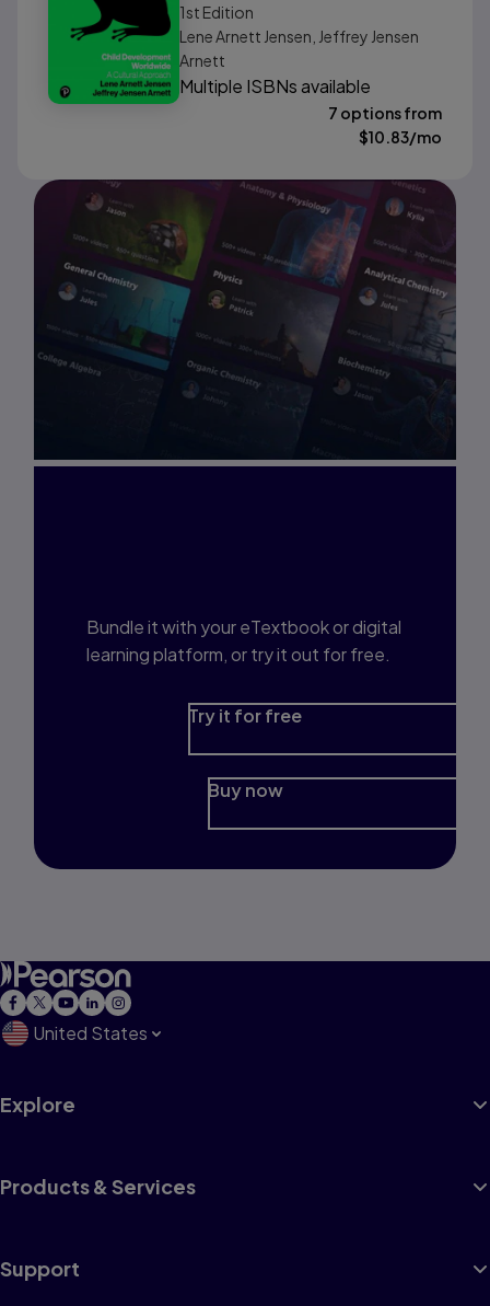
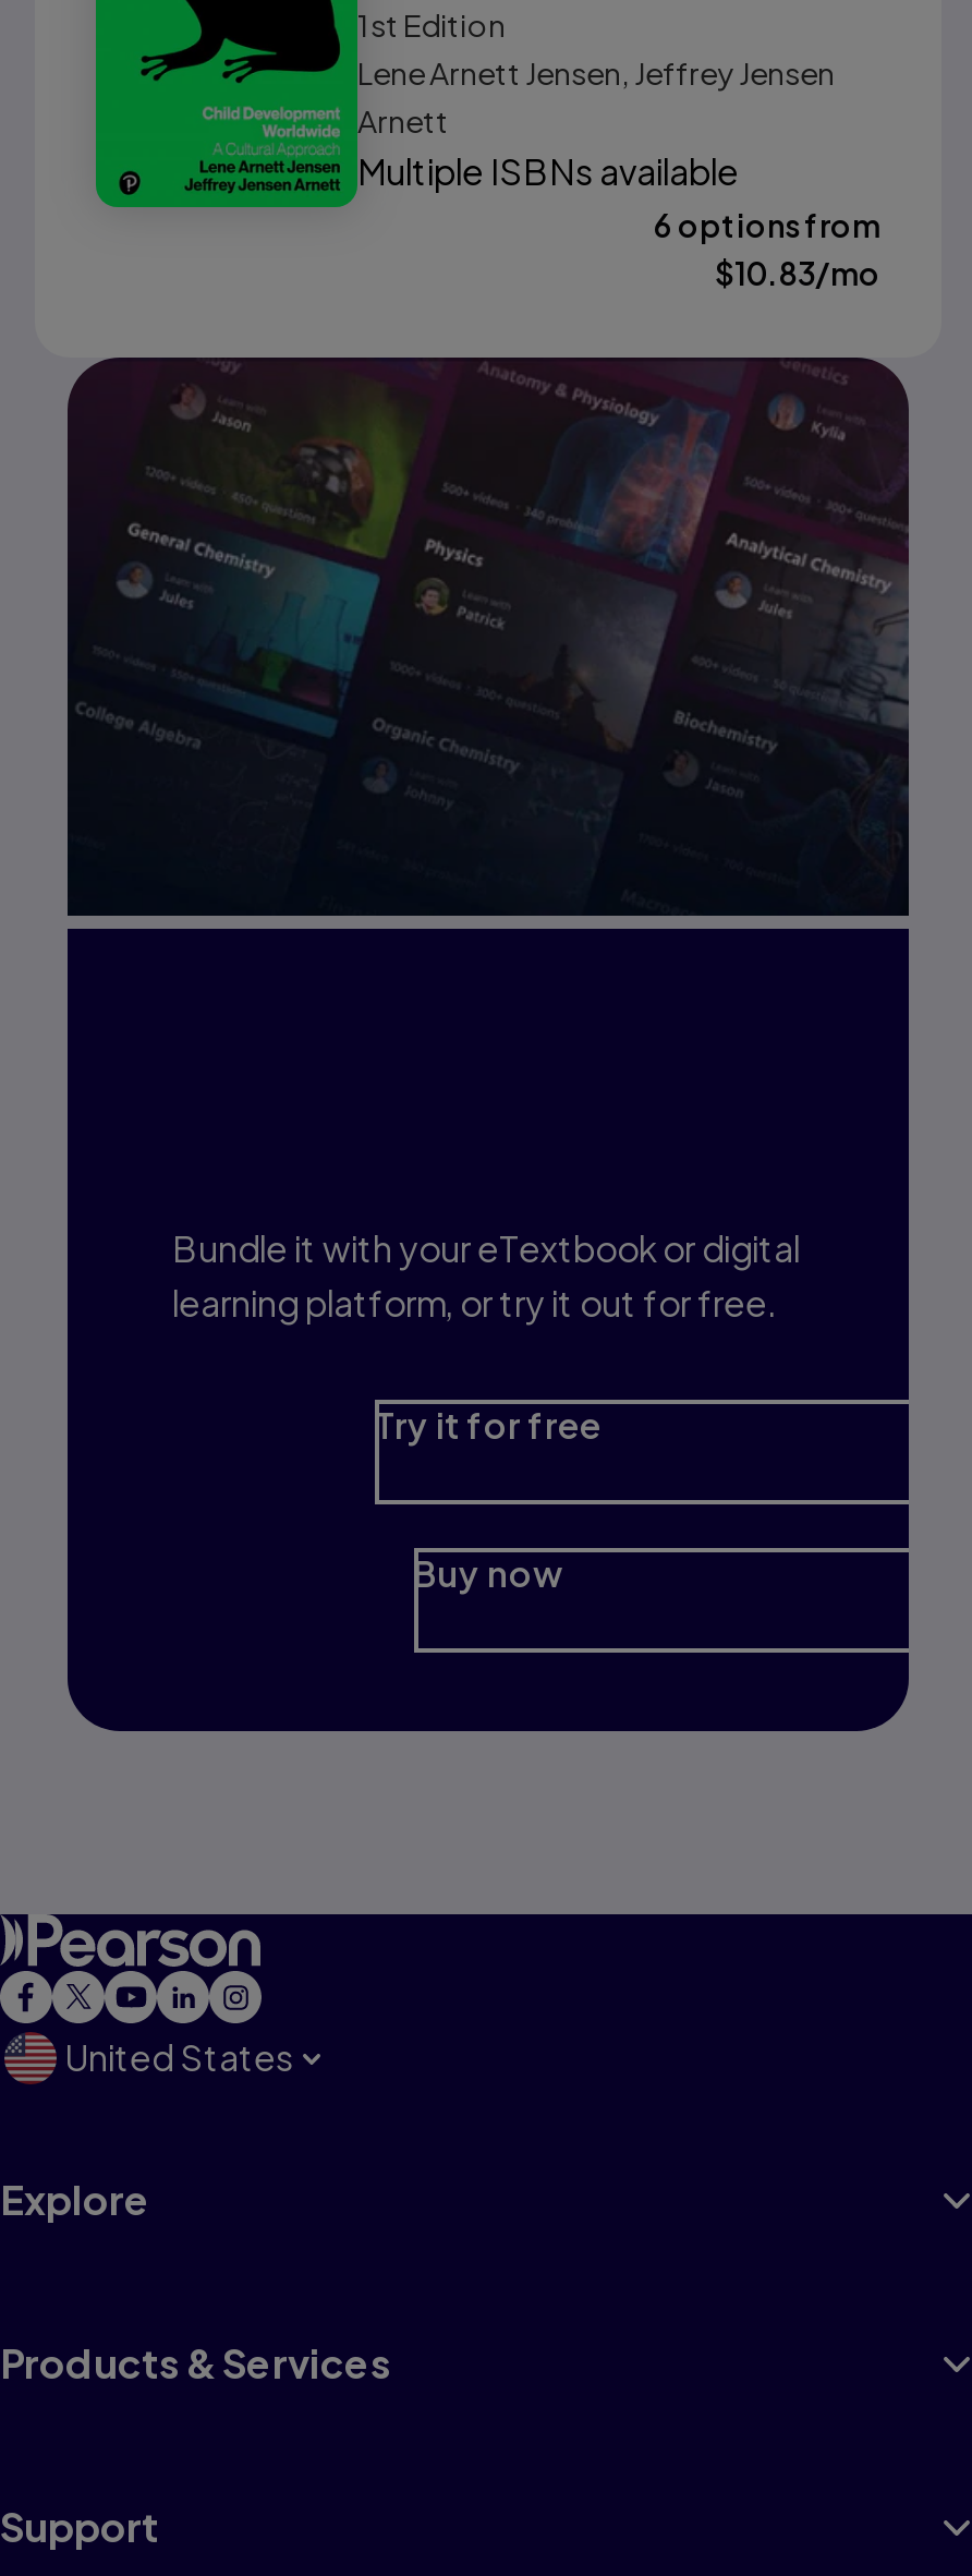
- 7 options from
+ 6 options from
